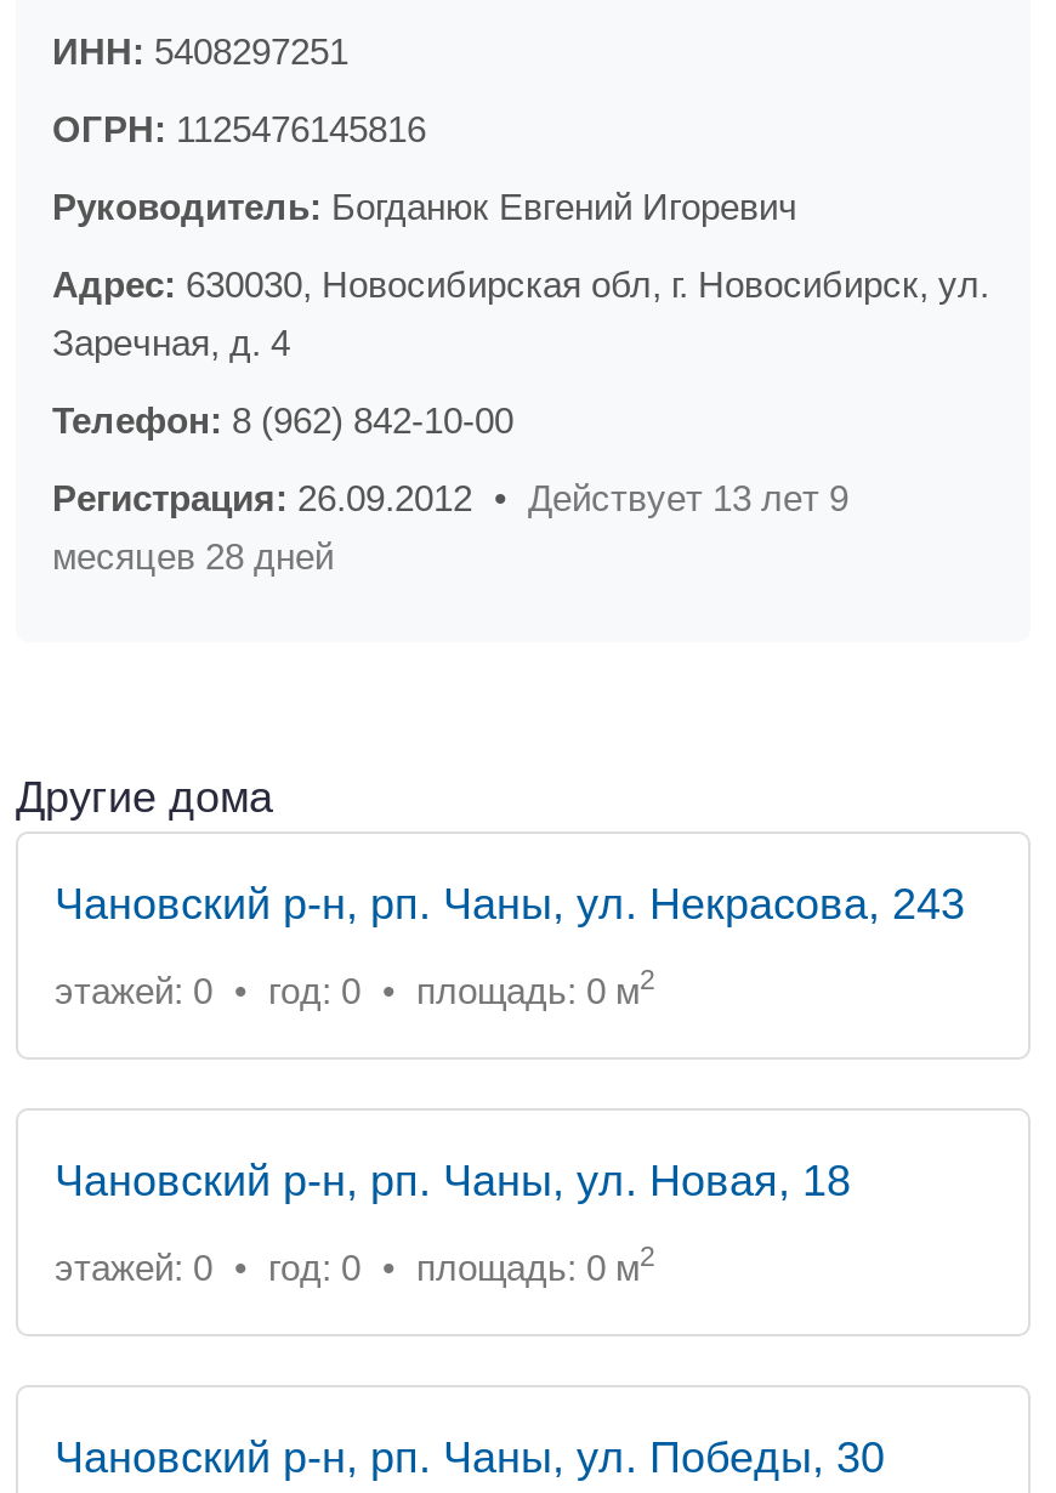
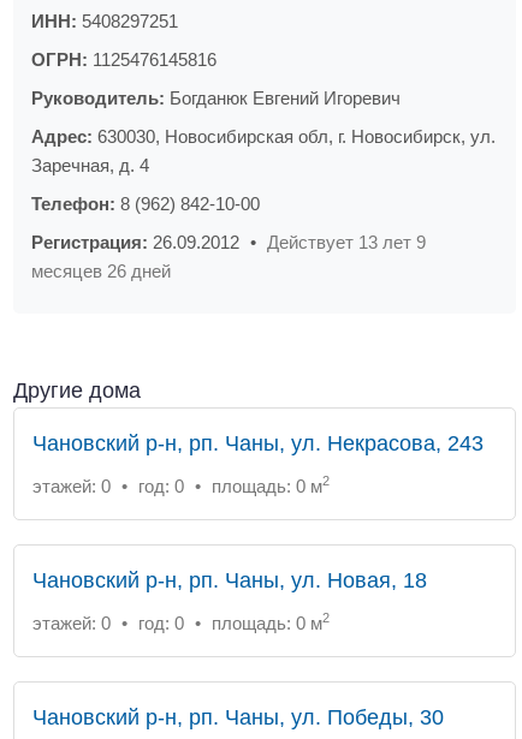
- месяцев 28 дней
+ месяцев 26 дней
